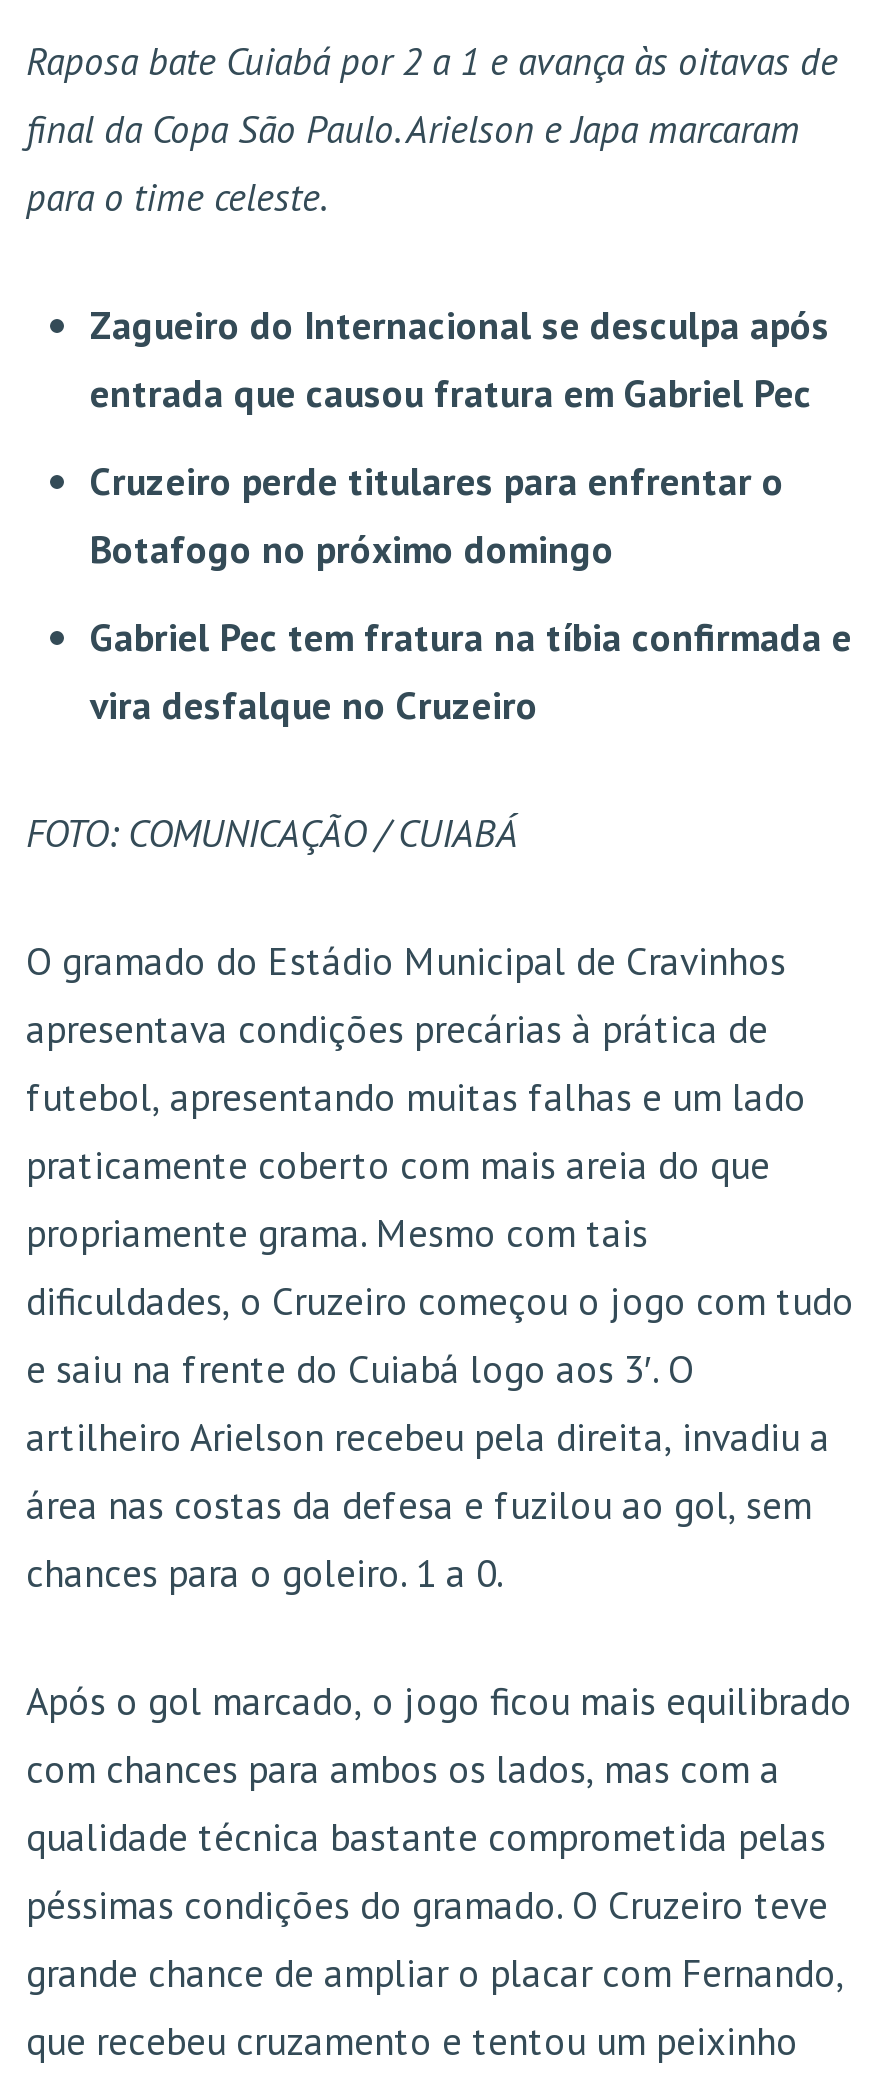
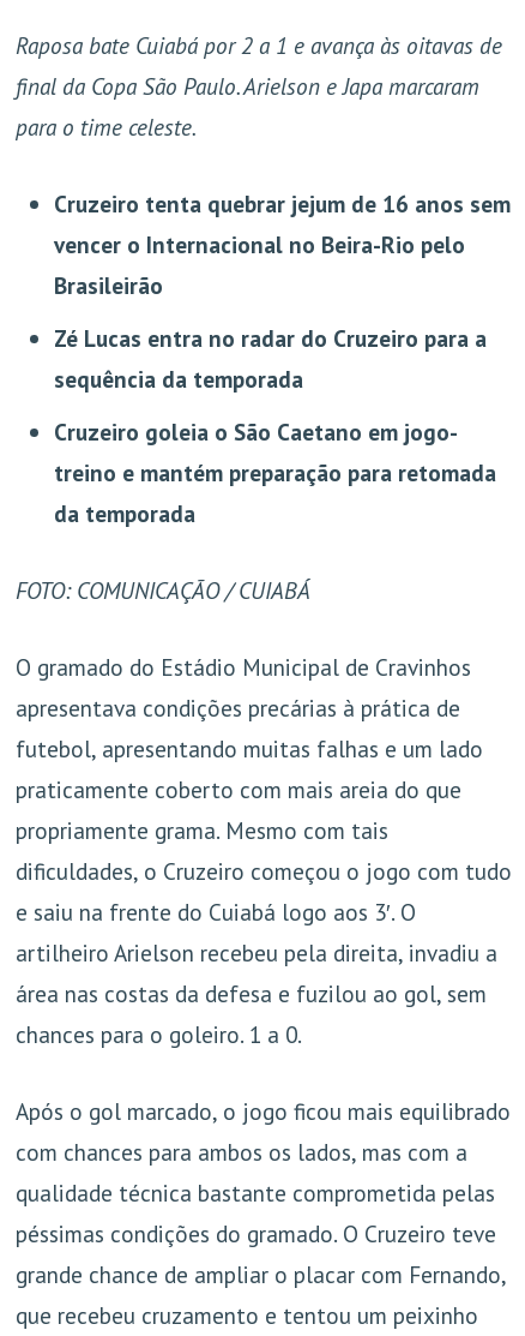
- Zagueiro do Internacional se desculpa após
- entrada que causou fratura em Gabriel Pec
+ Cruzeiro tenta quebrar jejum de 16 anos sem
+ vencer o Internacional no Beira-Rio pelo
+ Brasileirão

- Cruzeiro perde titulares para enfrentar o
- Botafogo no próximo domingo
+ Zé Lucas entra no radar do Cruzeiro para a
+ sequência da temporada

- Gabriel Pec tem fratura na tíbia confirmada e
- vira desfalque no Cruzeiro
+ Cruzeiro goleia o São Caetano em jogo-
+ treino e mantém preparação para retomada
+ da temporada
